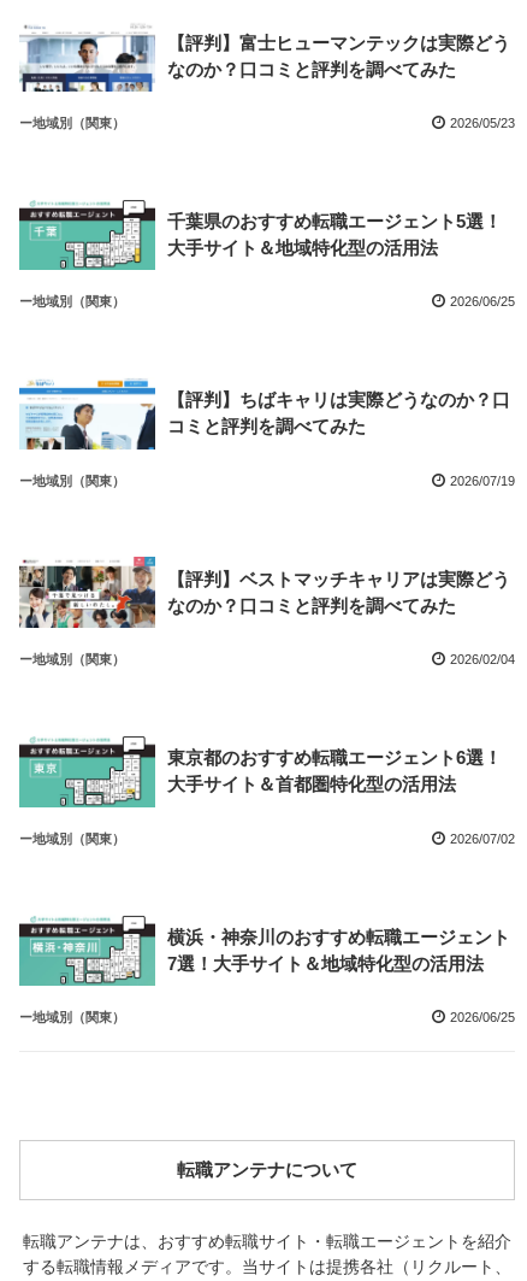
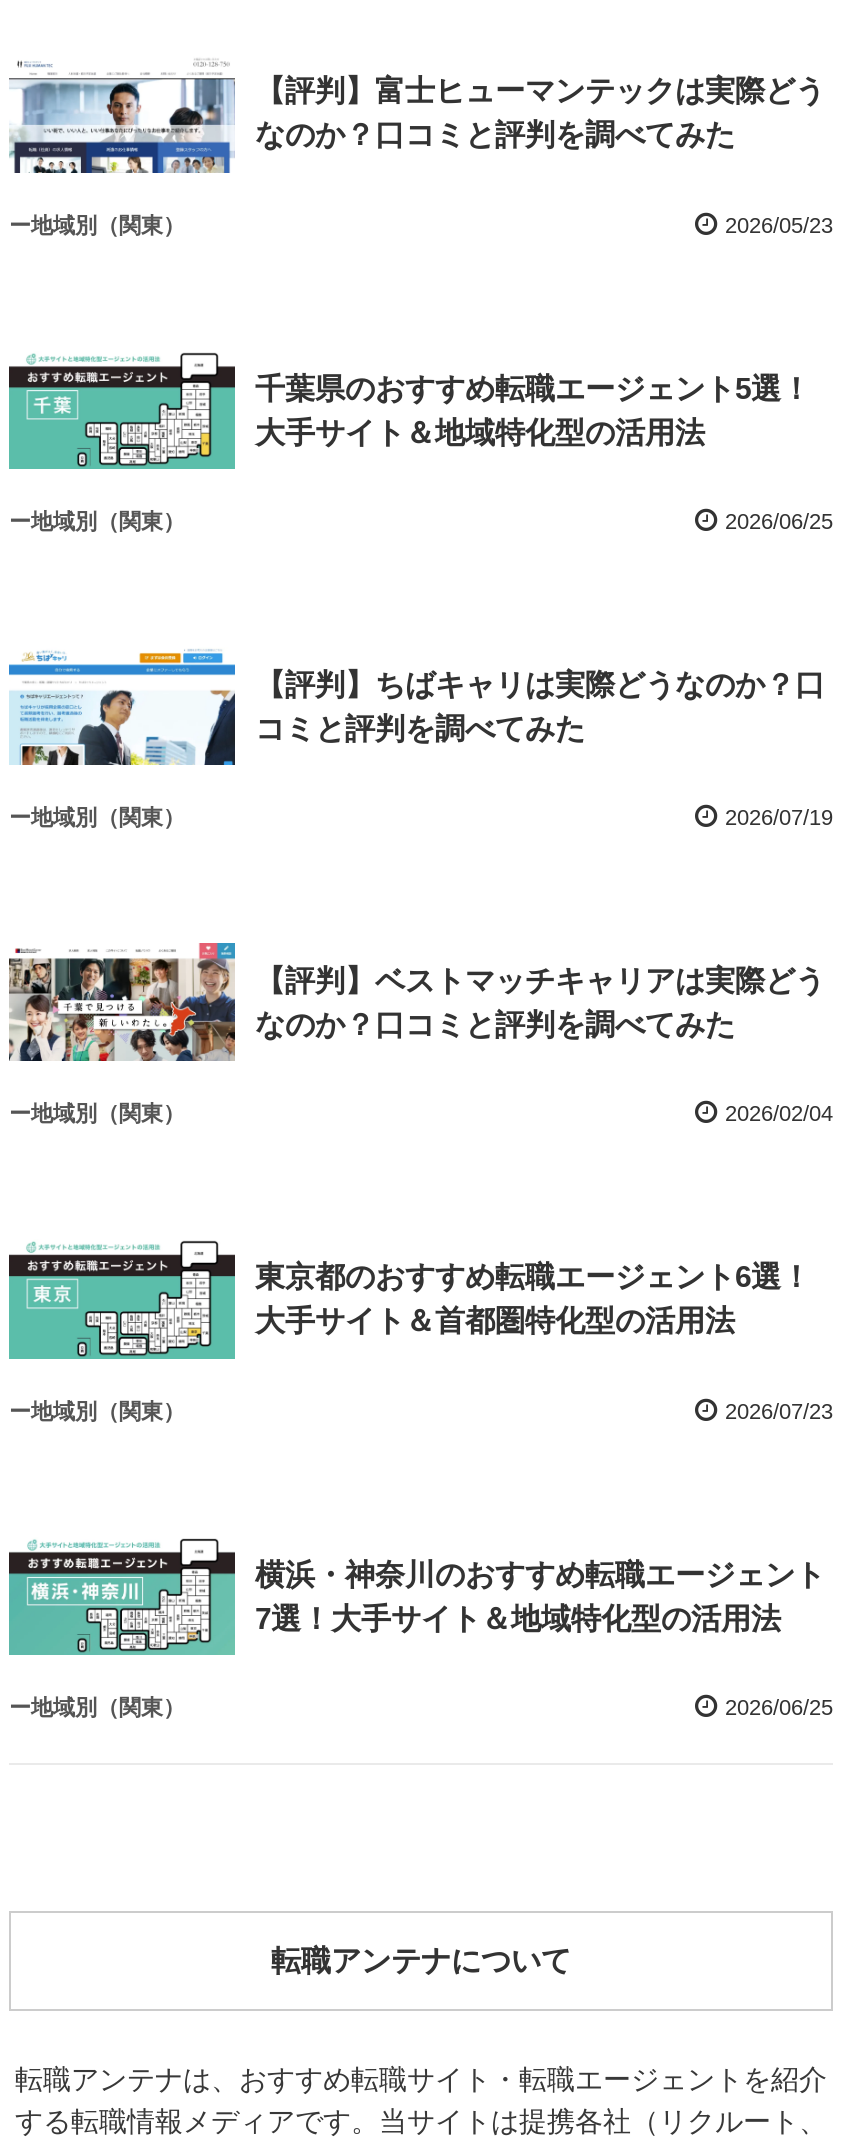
- 2026/07/02
+ 2026/07/23
